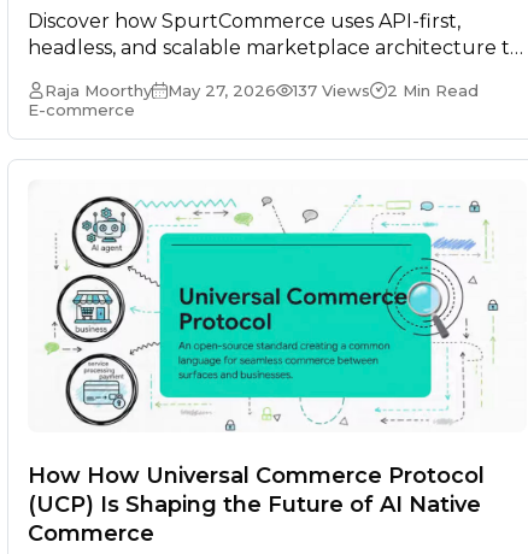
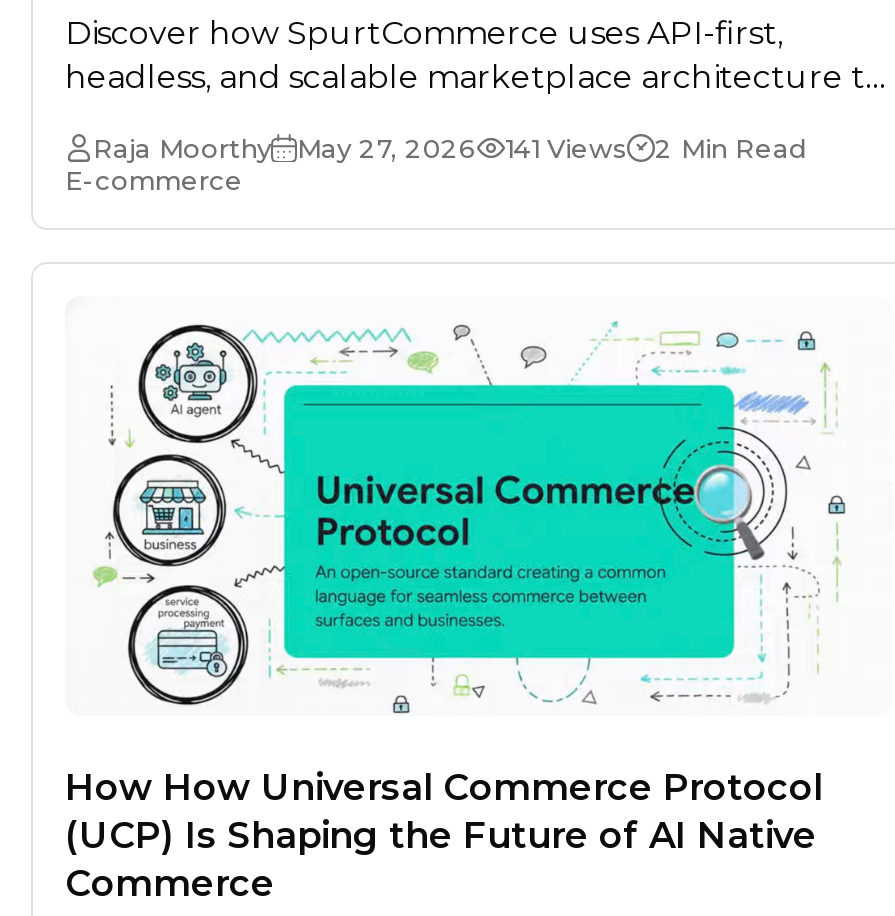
- 137 Views
+ 141 Views
